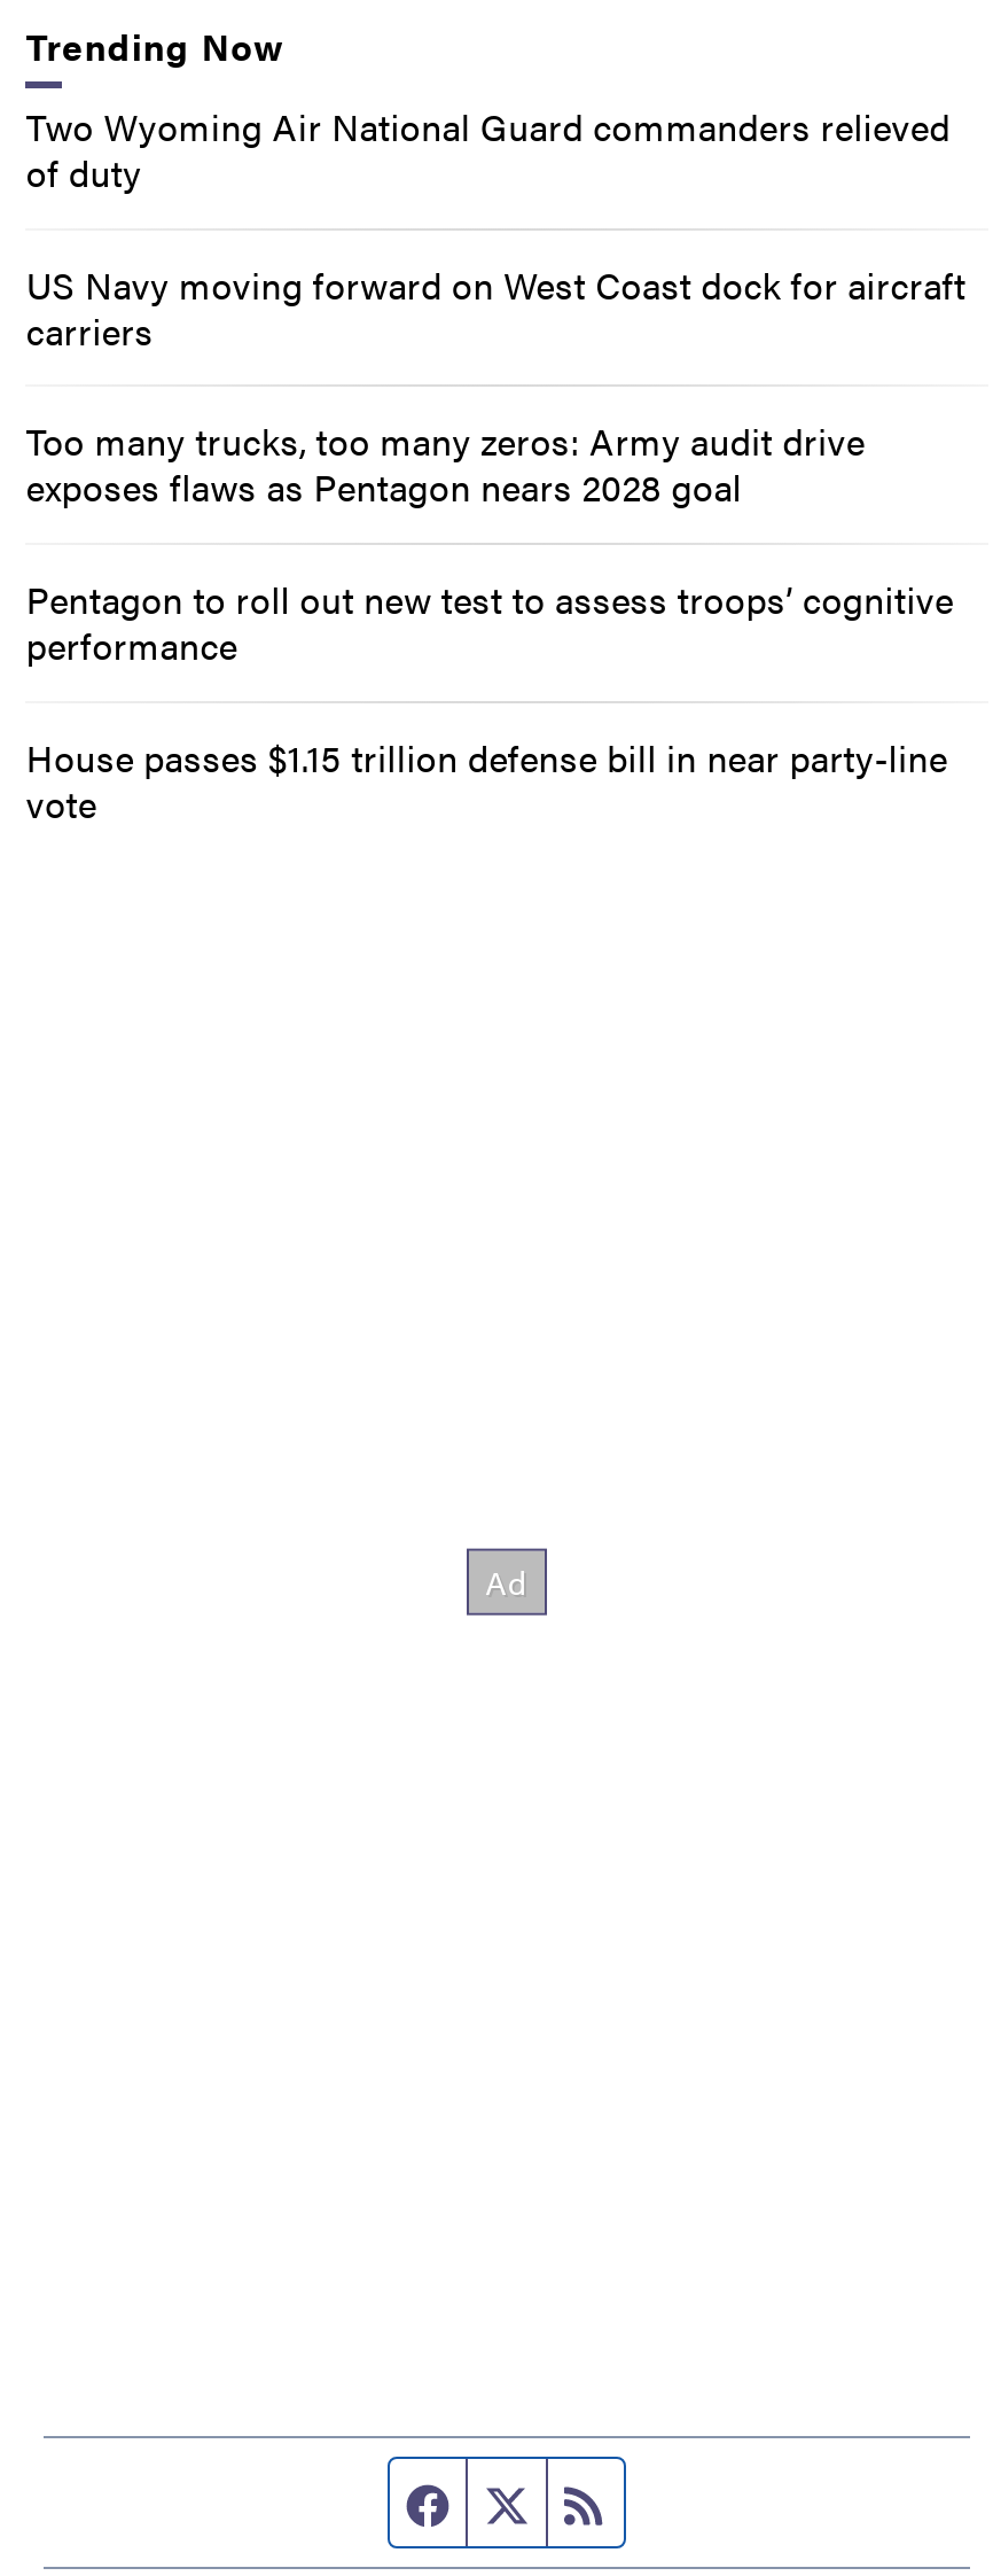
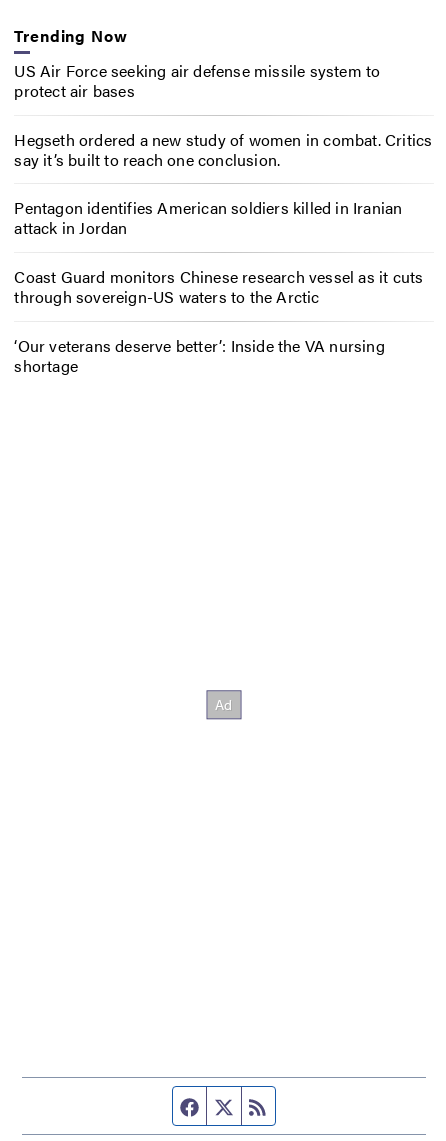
- Two Wyoming Air National Guard commanders relieved
- of duty
+ US Air Force seeking air defense missile system to
+ protect air bases

- US Navy moving forward on West Coast dock for aircraft
- carriers
+ Hegseth ordered a new study of women in combat. Critics
+ say it’s built to reach one conclusion.

- Too many trucks, too many zeros: Army audit drive
- exposes flaws as Pentagon nears 2028 goal
+ Pentagon identifies American soldiers killed in Iranian
+ attack in Jordan

- Pentagon to roll out new test to assess troops’ cognitive
- performance
+ Coast Guard monitors Chinese research vessel as it cuts
+ through sovereign-US waters to the Arctic

- House passes $1.15 trillion defense bill in near party-line
- vote
+ ‘Our veterans deserve better’: Inside the VA nursing
+ shortage
